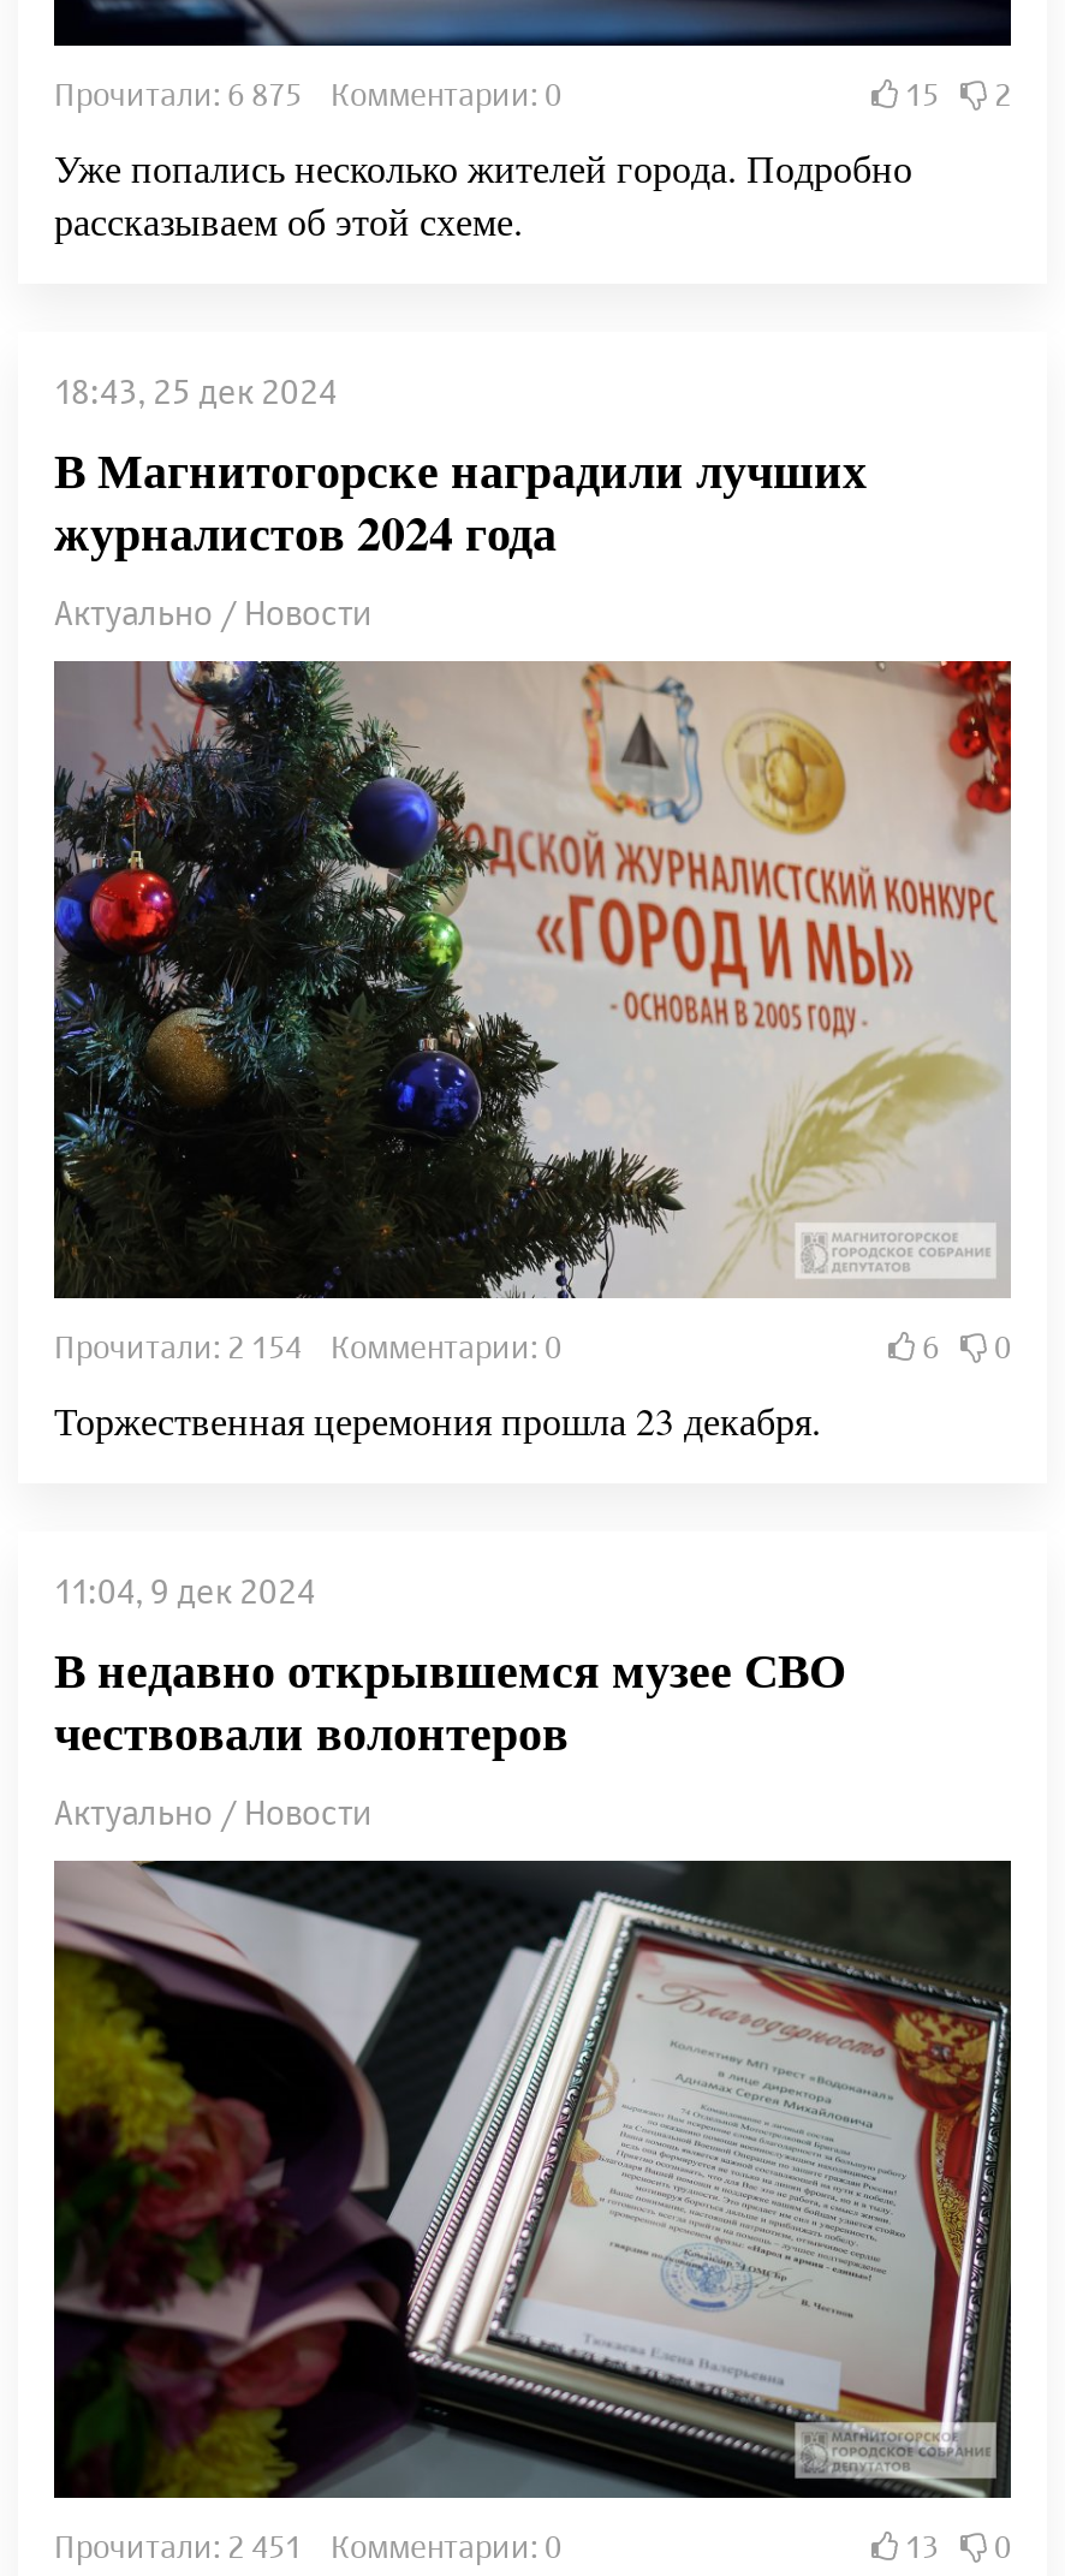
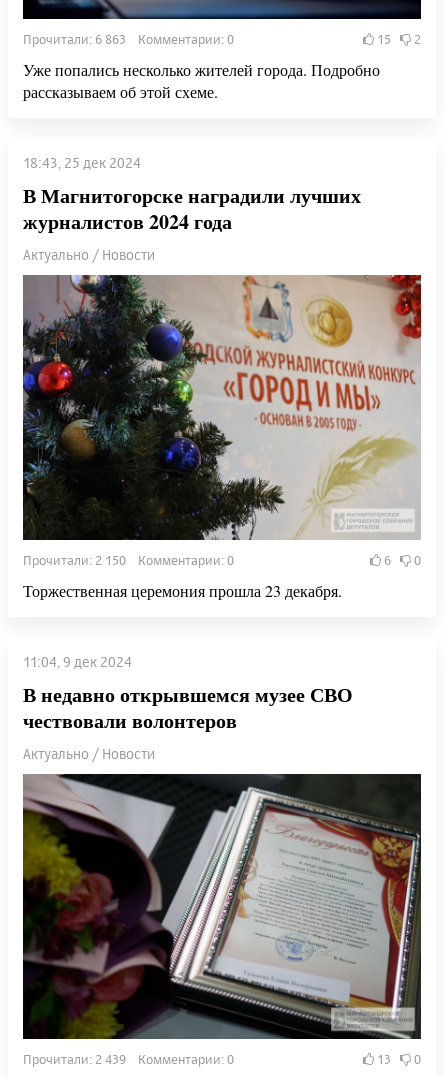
- Прочитали: 6 875 Комментарии: 0
+ Прочитали: 6 863 Комментарии: 0

- Прочитали: 2 154 Комментарии: 0
+ Прочитали: 2 150 Комментарии: 0

- Прочитали: 2 451 Комментарии: 0
+ Прочитали: 2 439 Комментарии: 0
